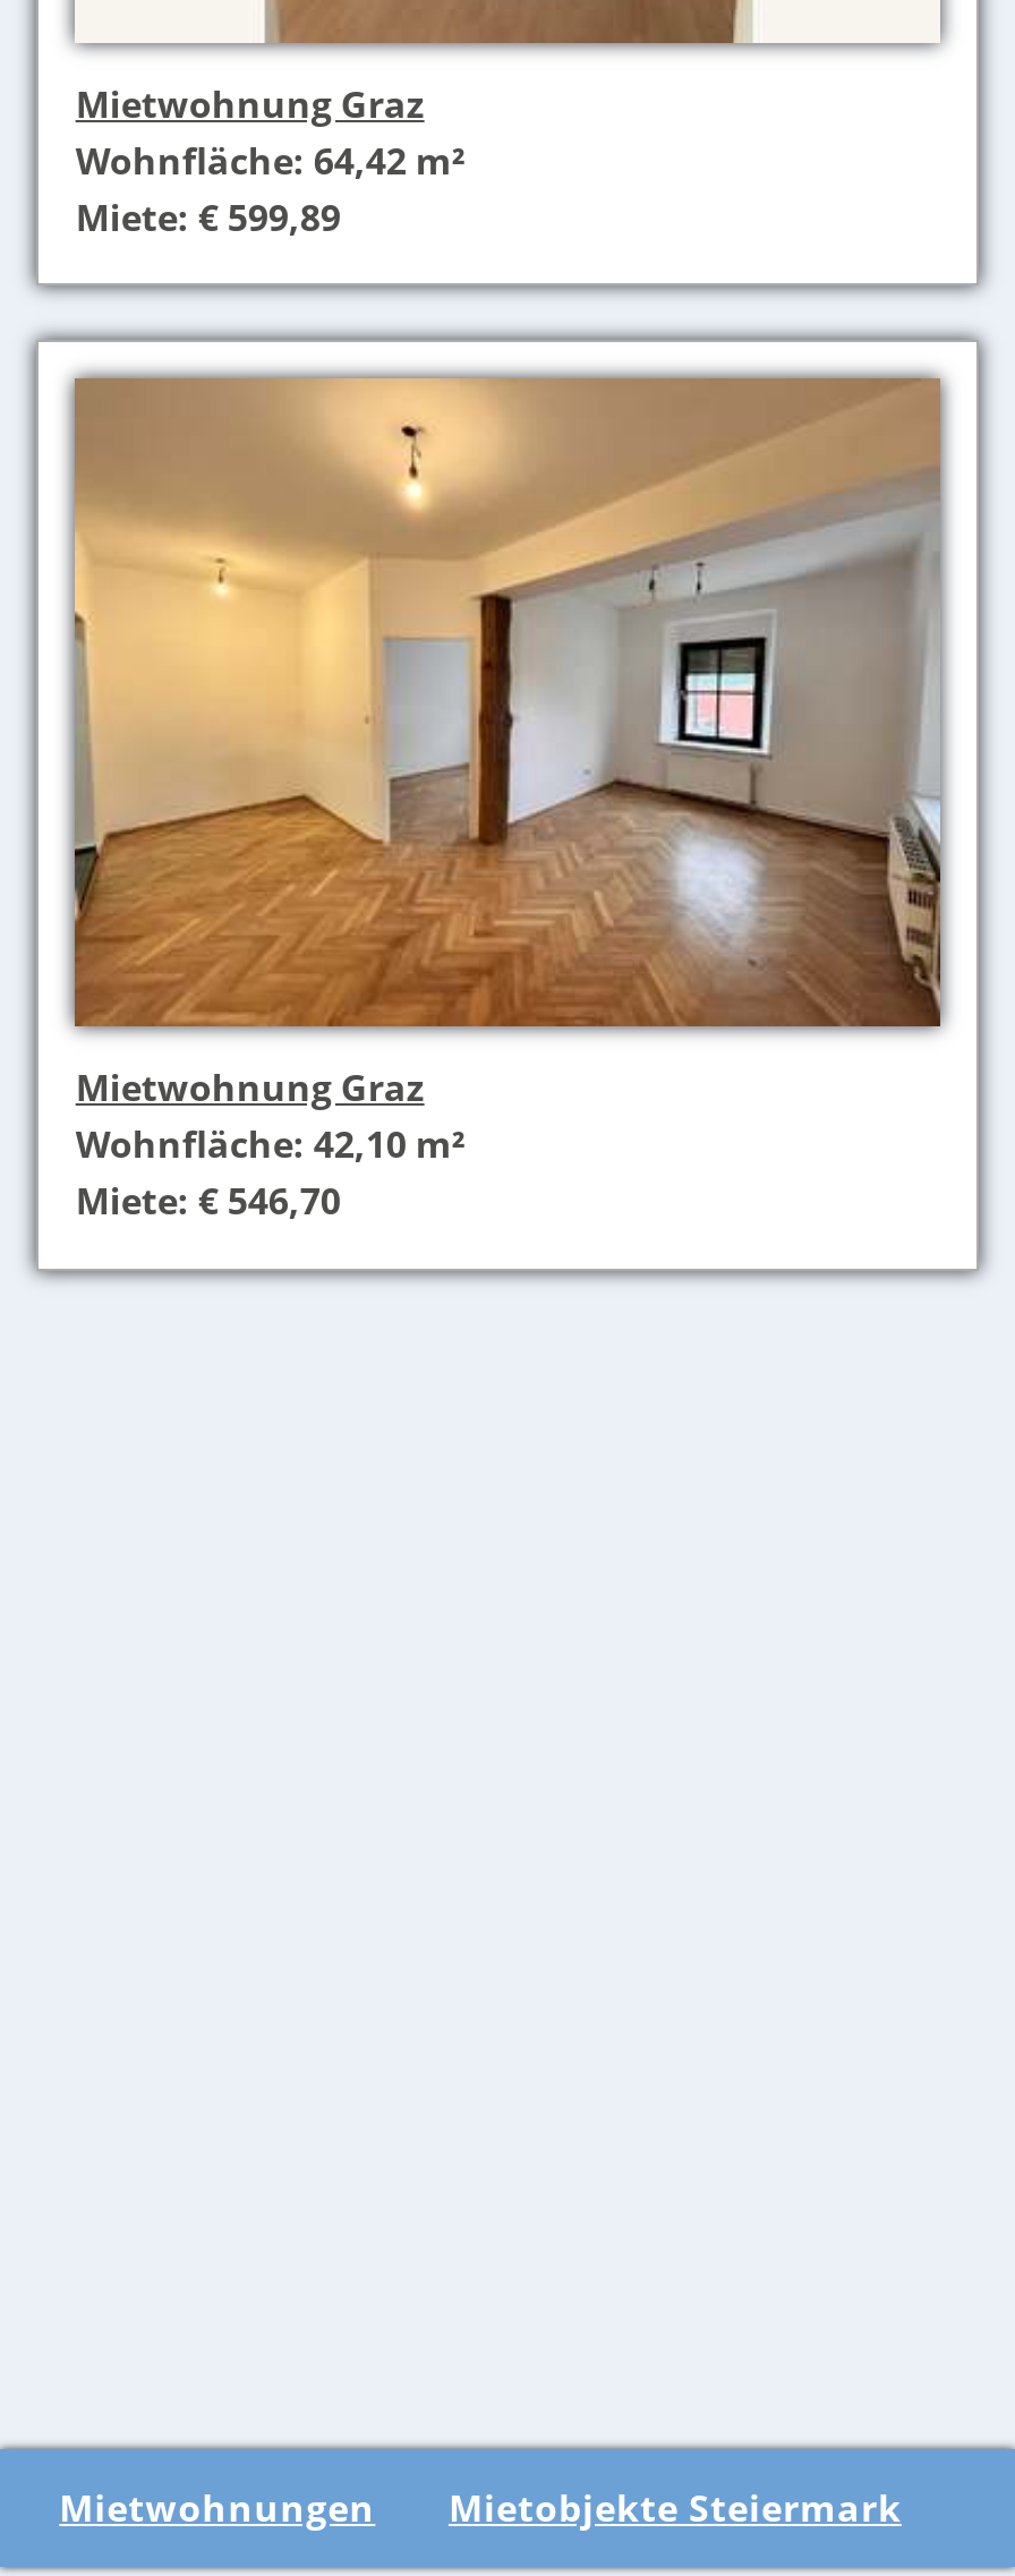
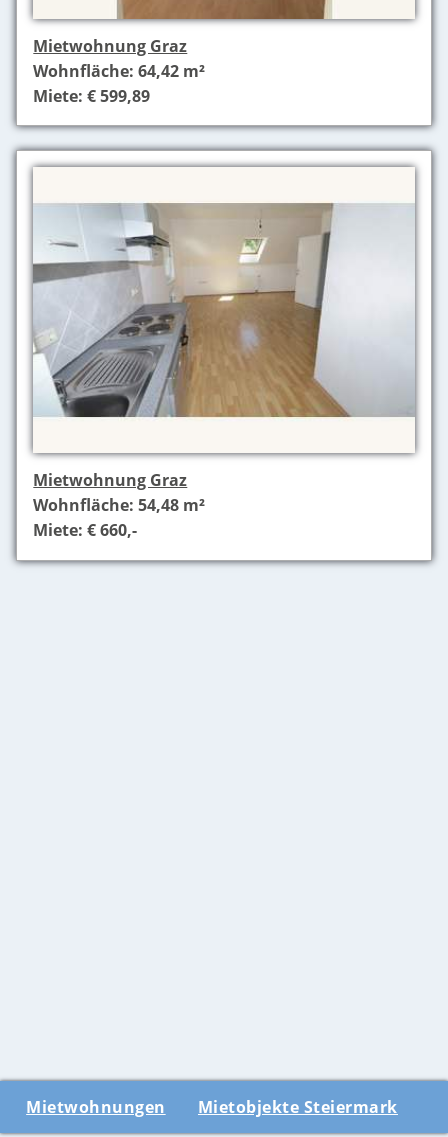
- [image]
+ [image]

- Wohnfläche: 42,10 m²
+ Wohnfläche: 54,48 m²

- Miete: € 546,70
+ Miete: € 660,-
